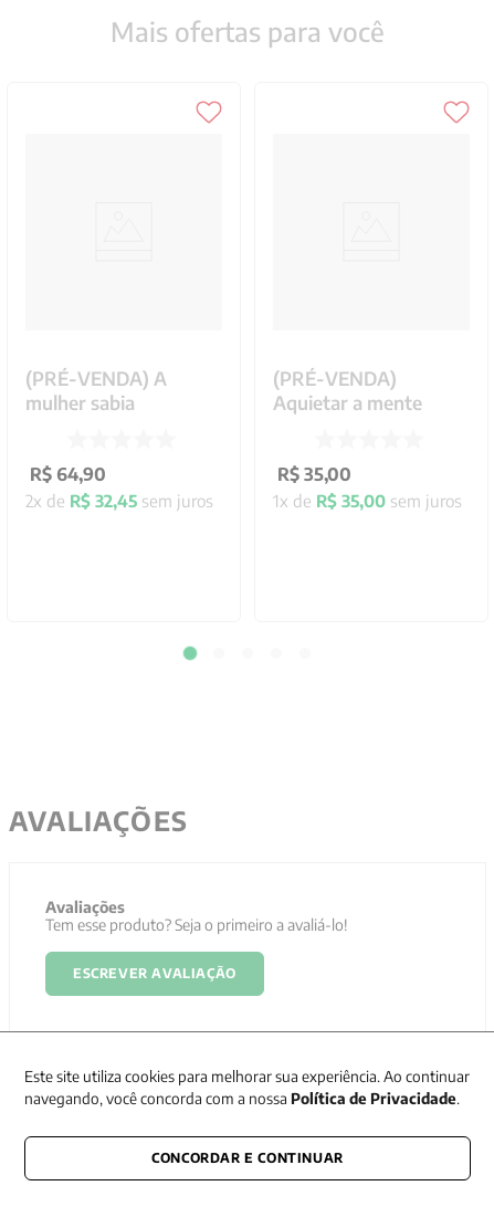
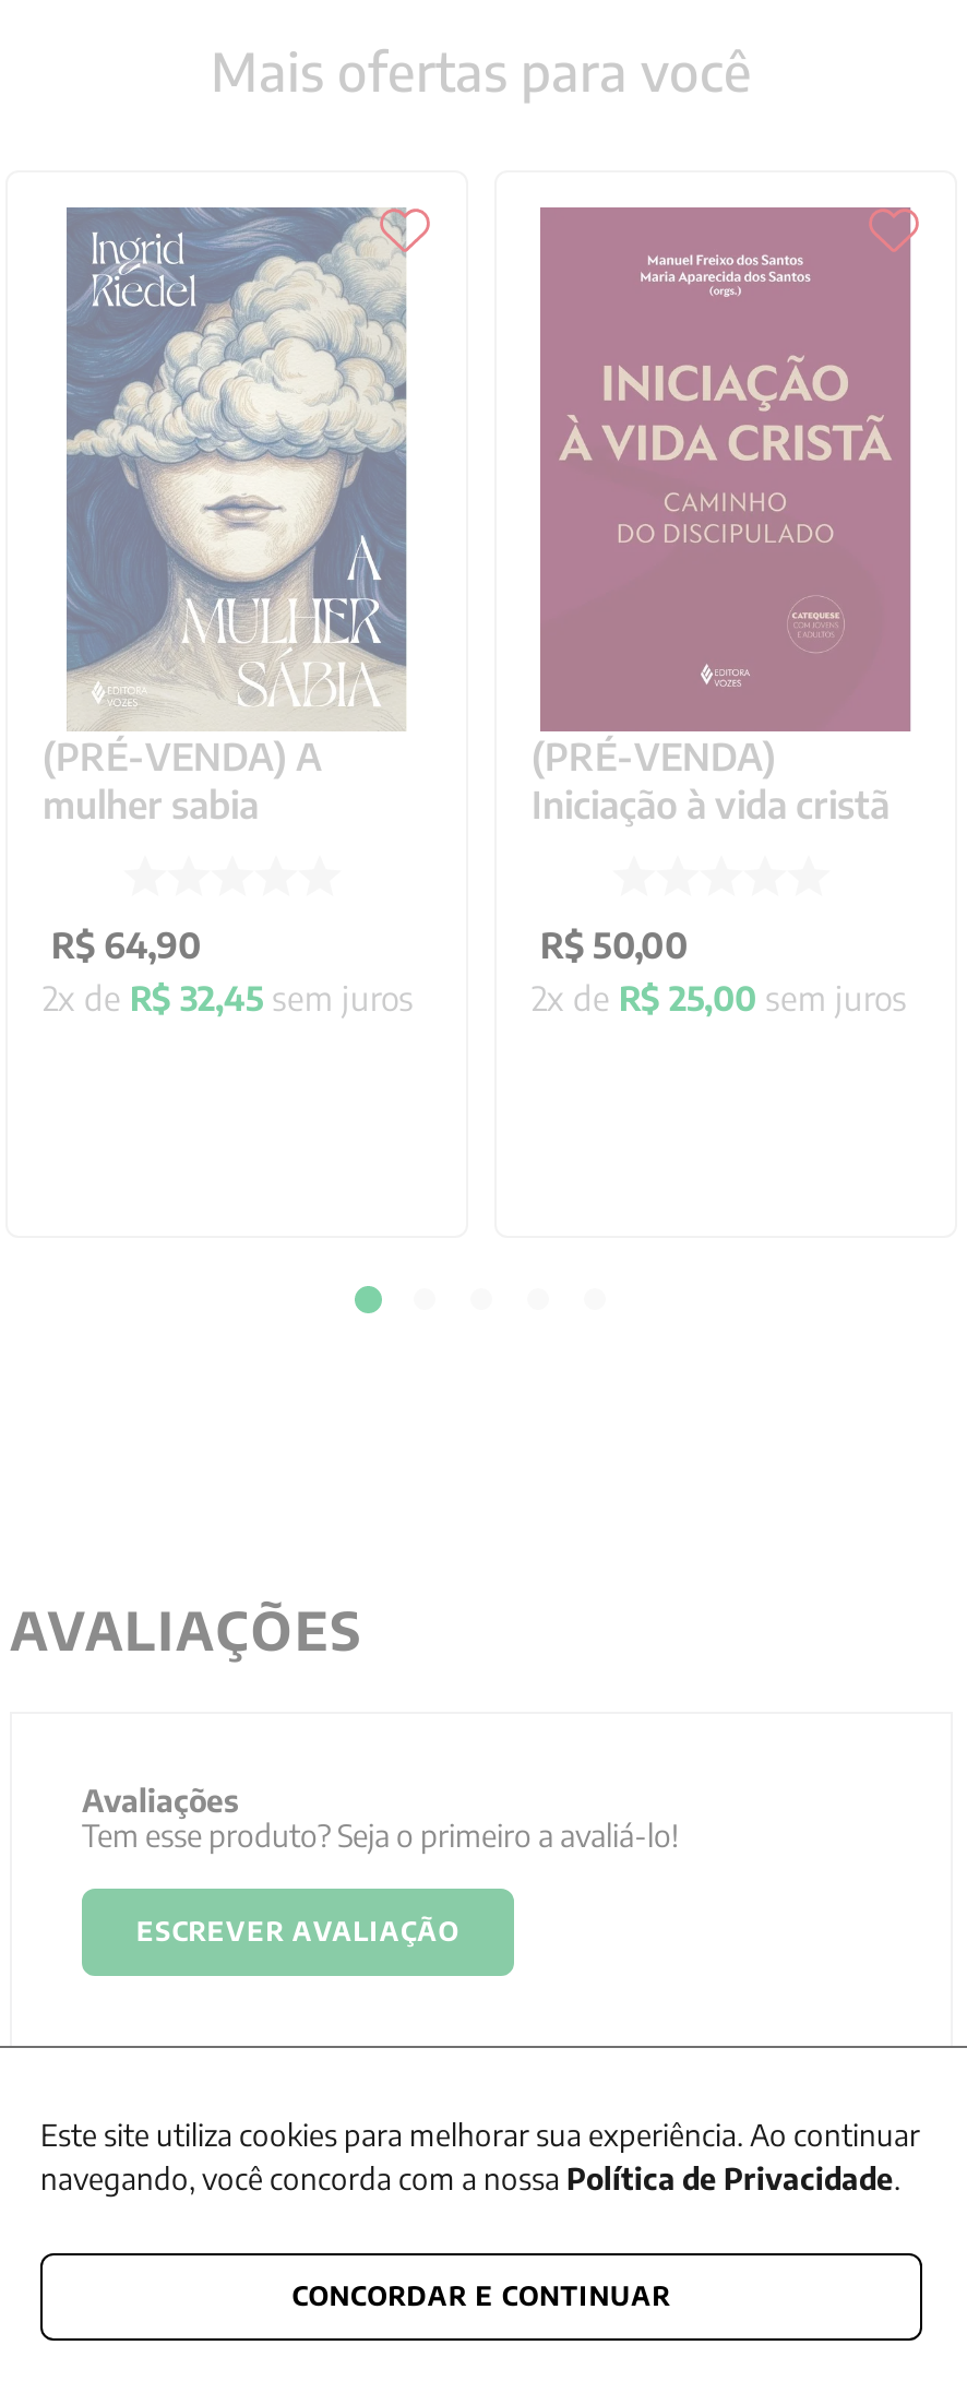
+ [image]

+ [image]

- Aquietar a mente
+ Iniciação à vida cristã

- R$ 35,00
- 1x de R$ 35,00 sem juros
+ R$ 50,00
+ 2x de R$ 25,00 sem juros
